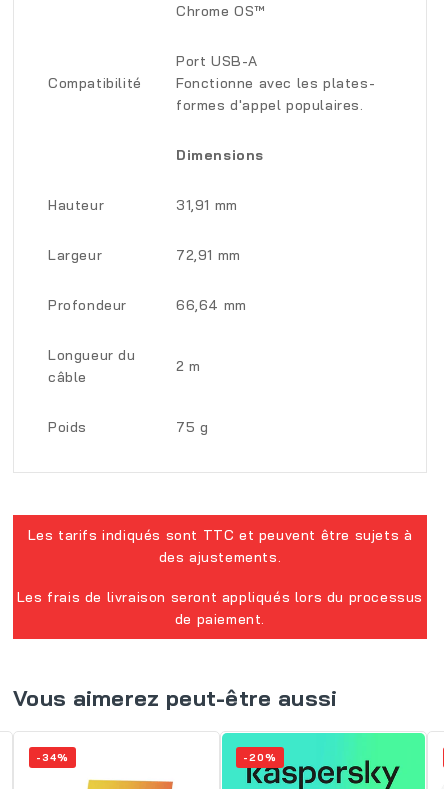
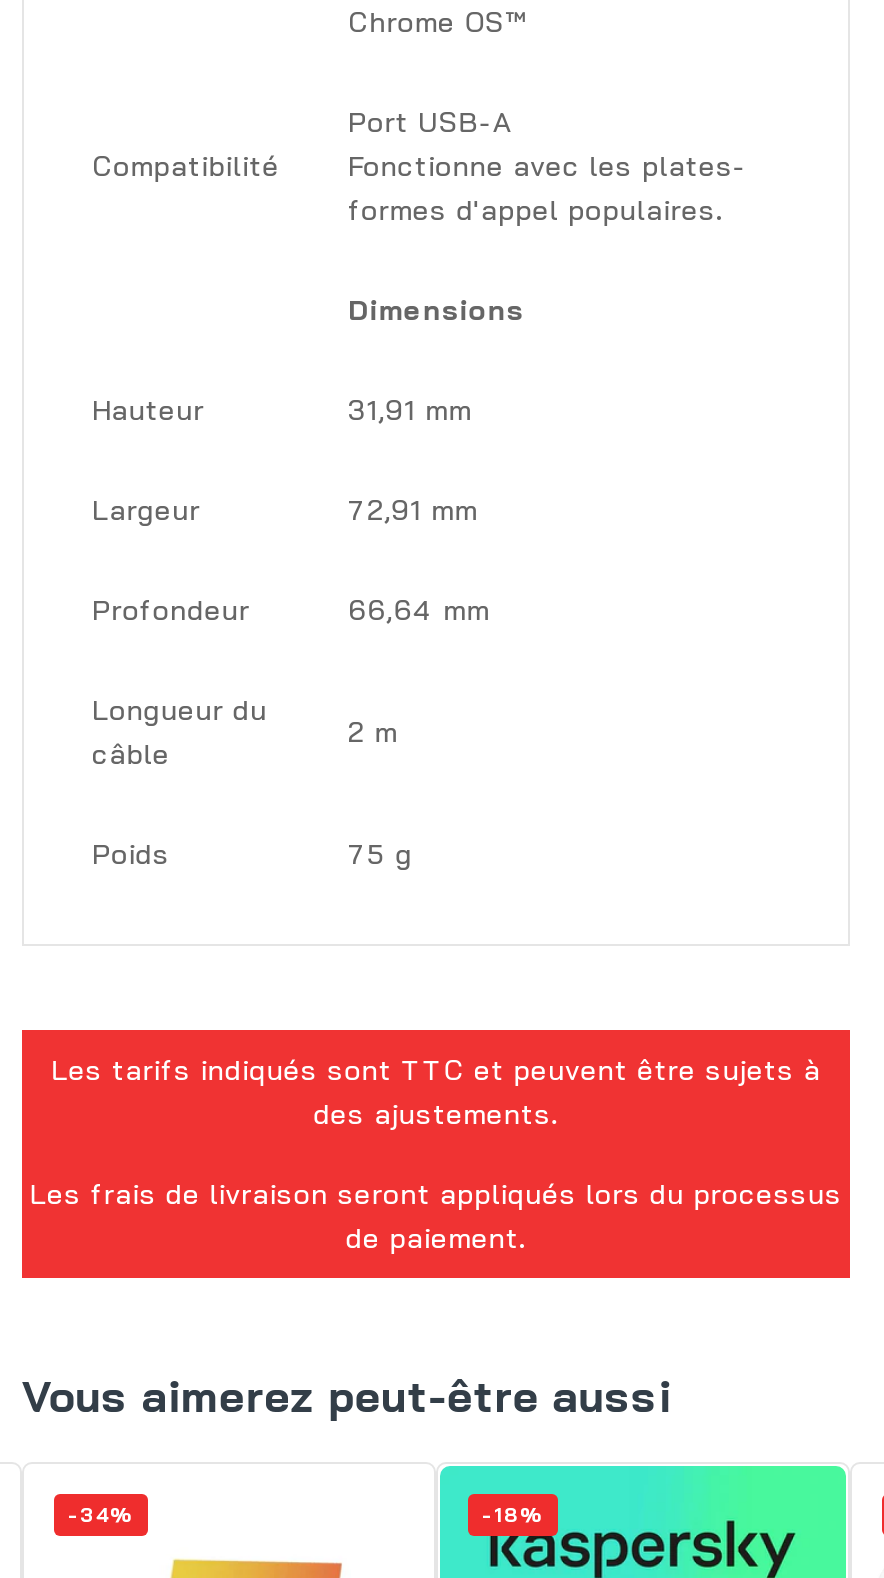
- -20%
+ -18%
